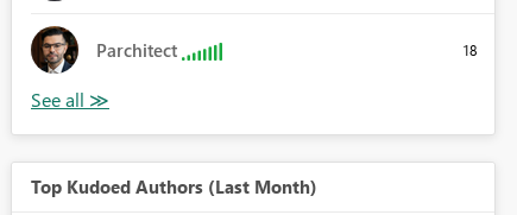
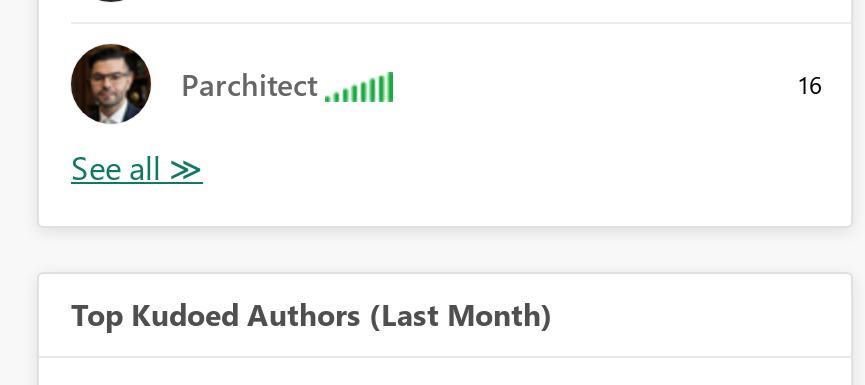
- 18
+ 16
